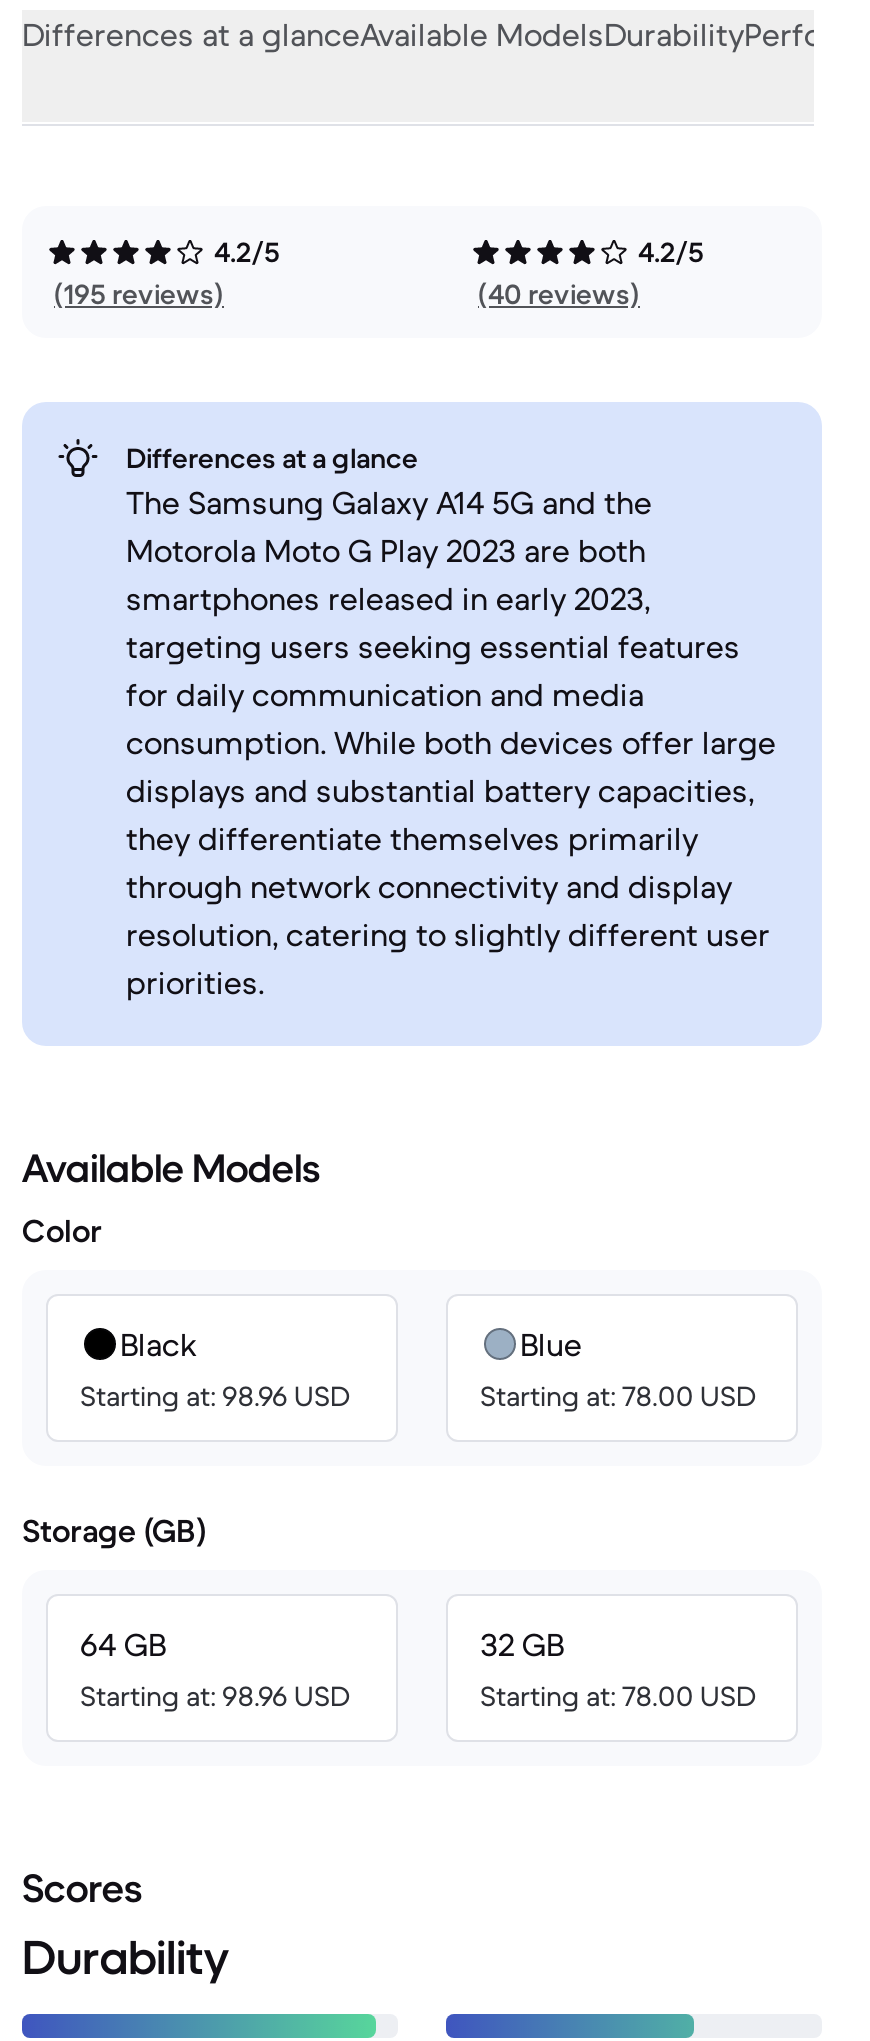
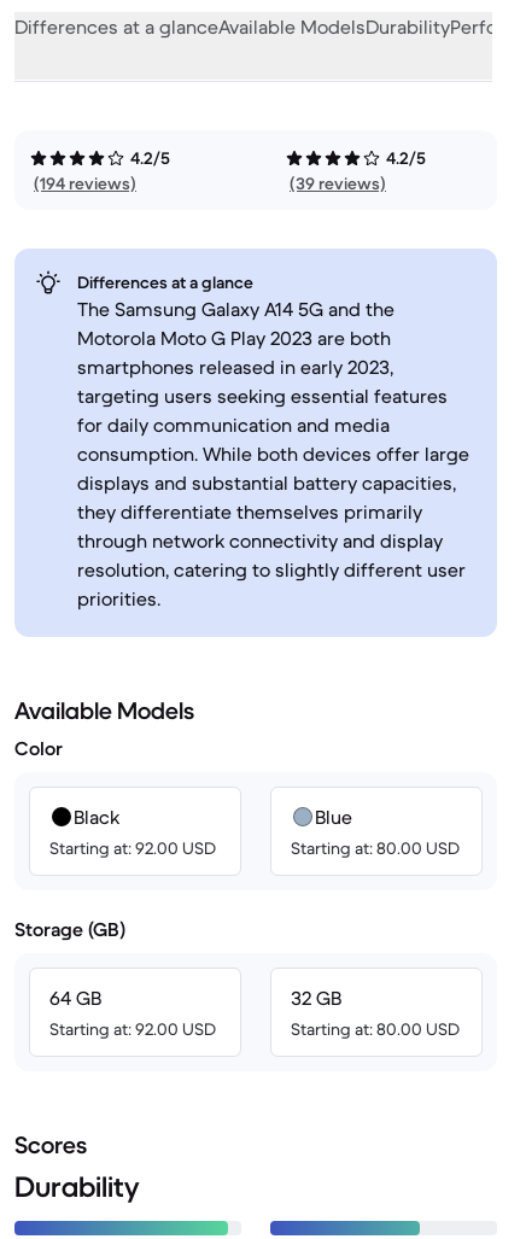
- (195 reviews)
+ (194 reviews)

- (40 reviews)
+ (39 reviews)

- Starting at: 98.96 USD
+ Starting at: 92.00 USD

- Starting at: 78.00 USD
+ Starting at: 80.00 USD

- Starting at: 98.96 USD
+ Starting at: 92.00 USD

- Starting at: 78.00 USD
+ Starting at: 80.00 USD
